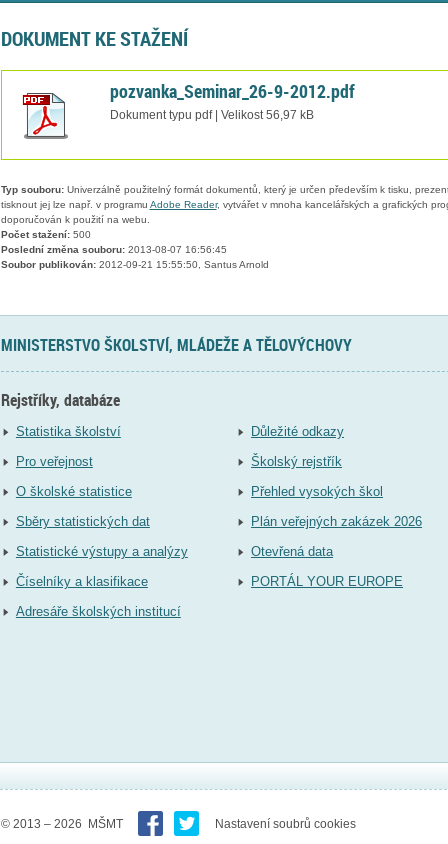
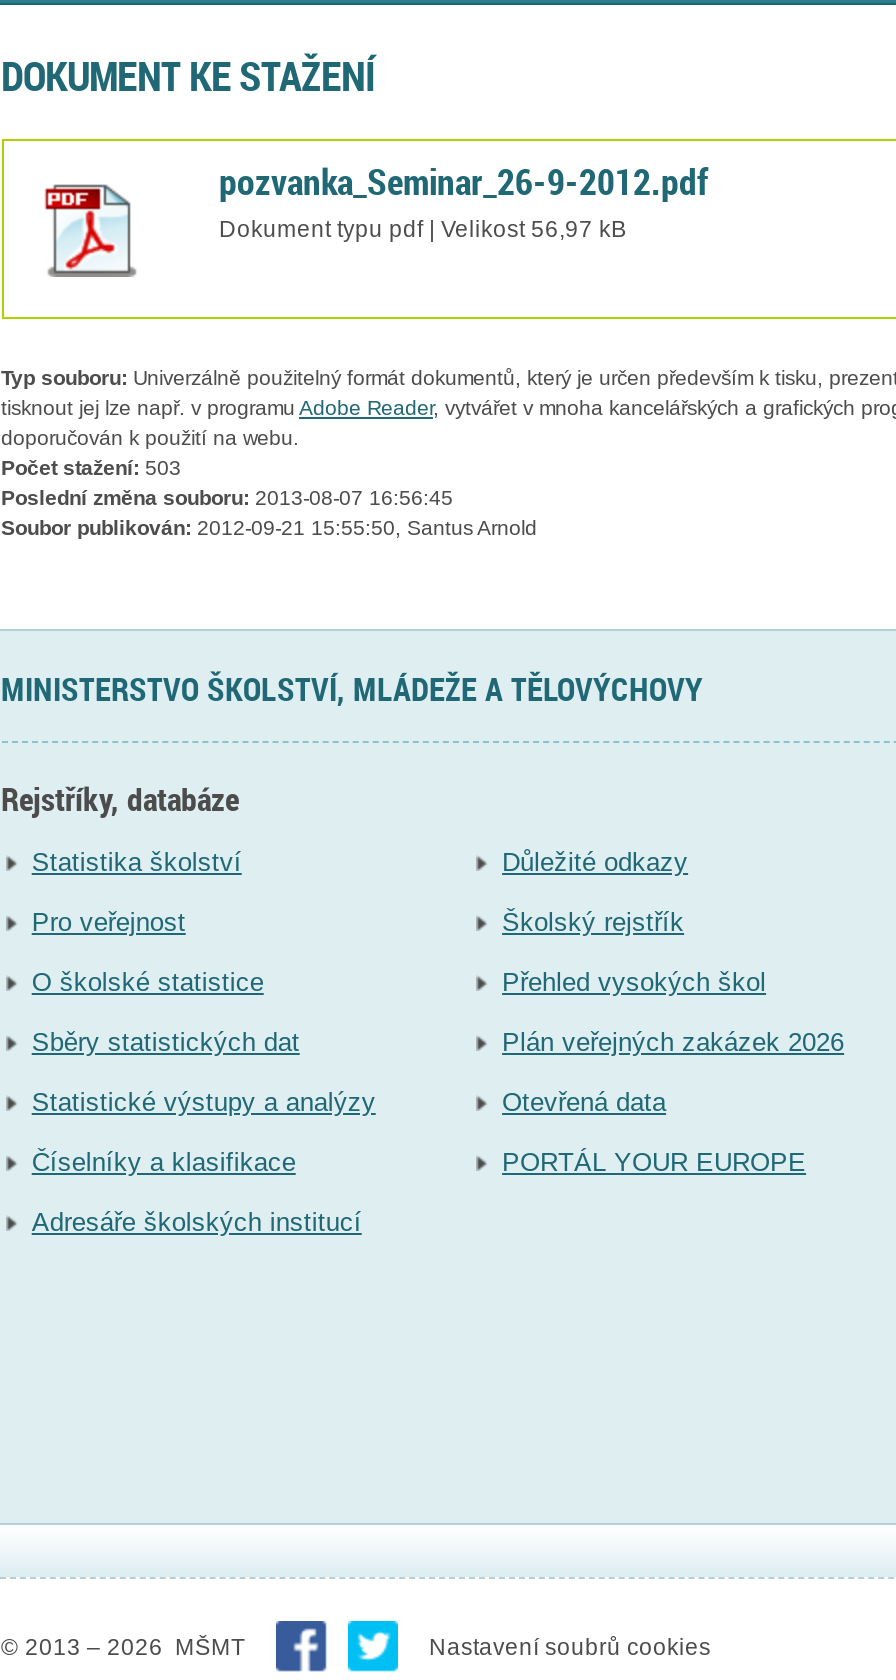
- Počet stažení: 500
+ Počet stažení: 503
